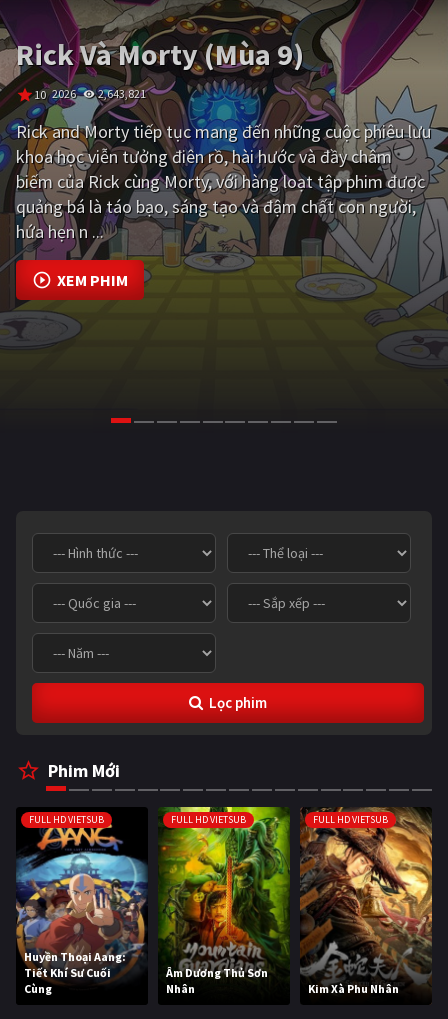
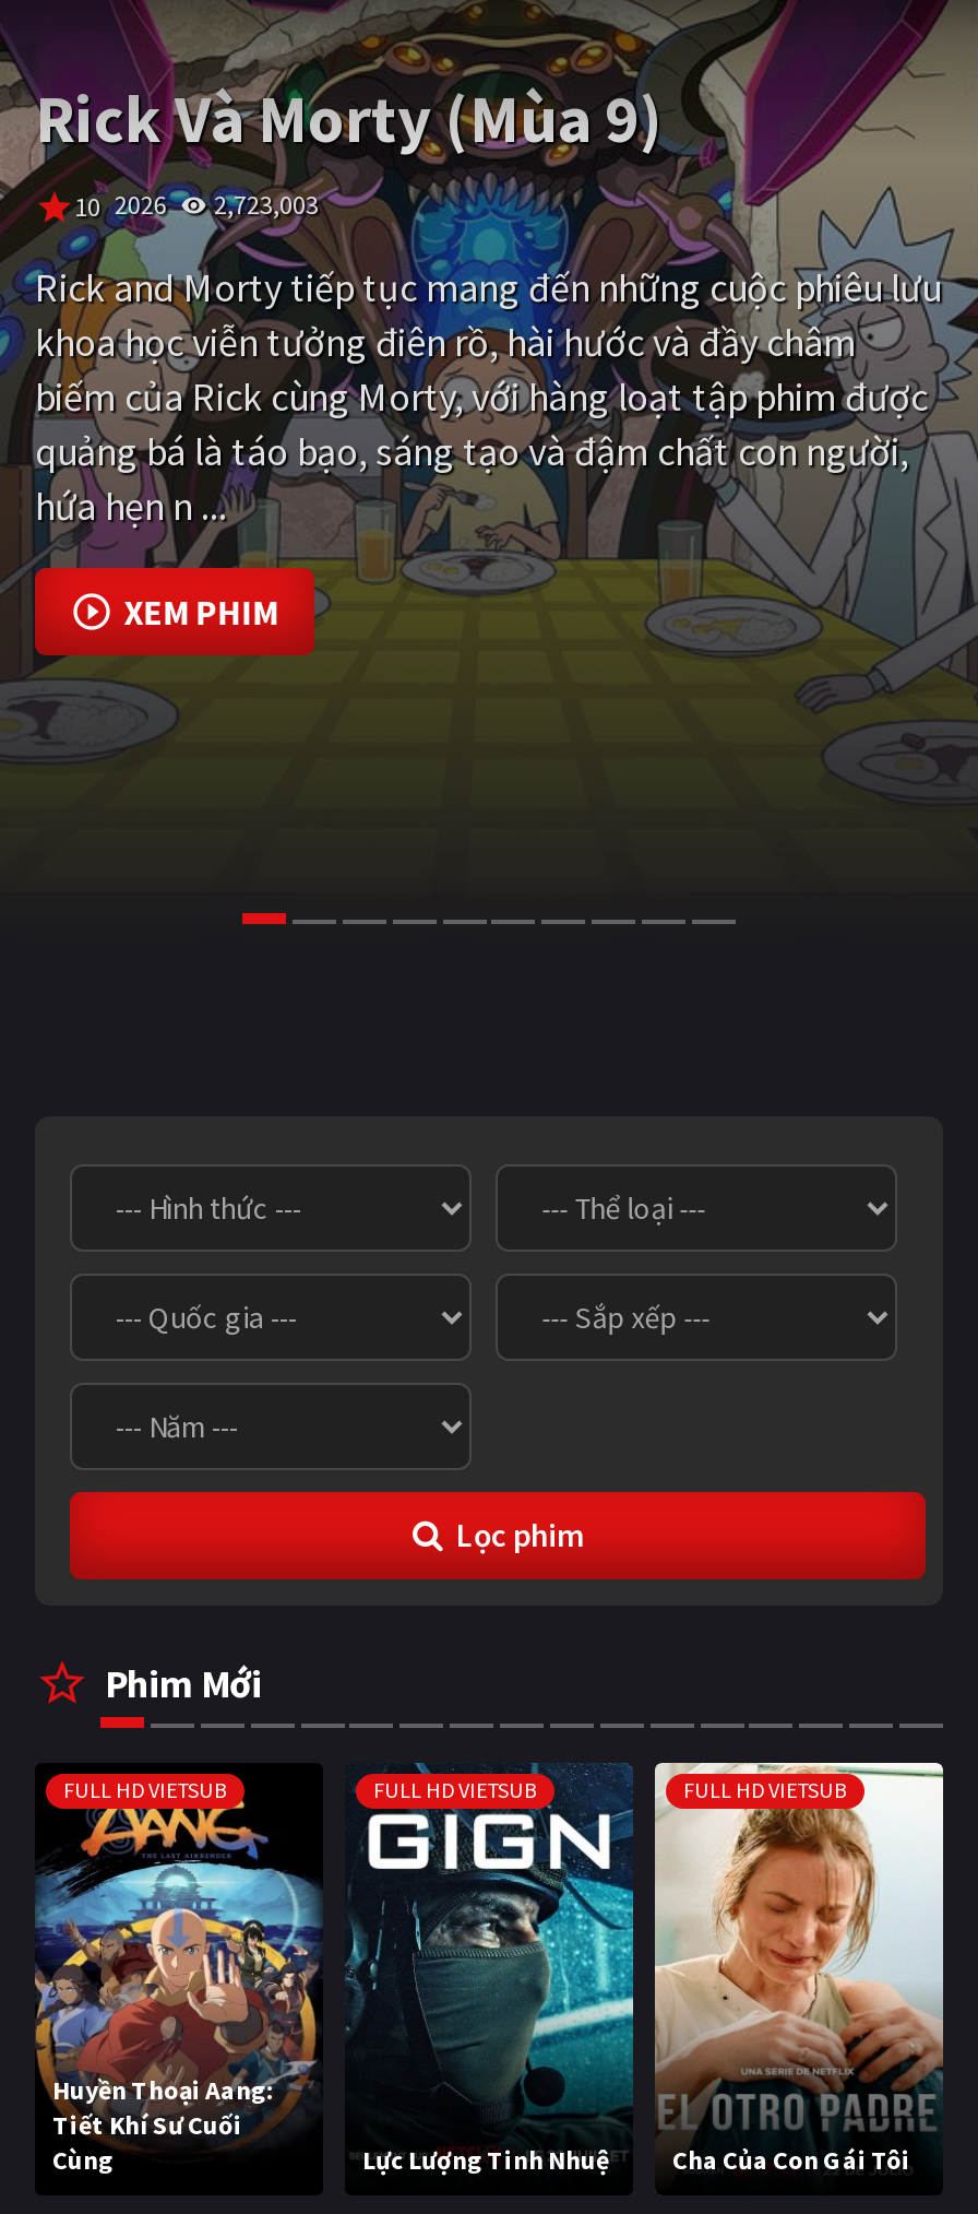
- 10 2026 2,643,821
+ 10 2026 2,723,003

- [image]
- Âm Dương Thủ Sơn
- Nhân
+ [image]
+ Lực Lượng Tinh Nhuệ

- [image]
- Kim Xà Phu Nhân
+ [image]
+ Cha Của Con Gái Tôi
